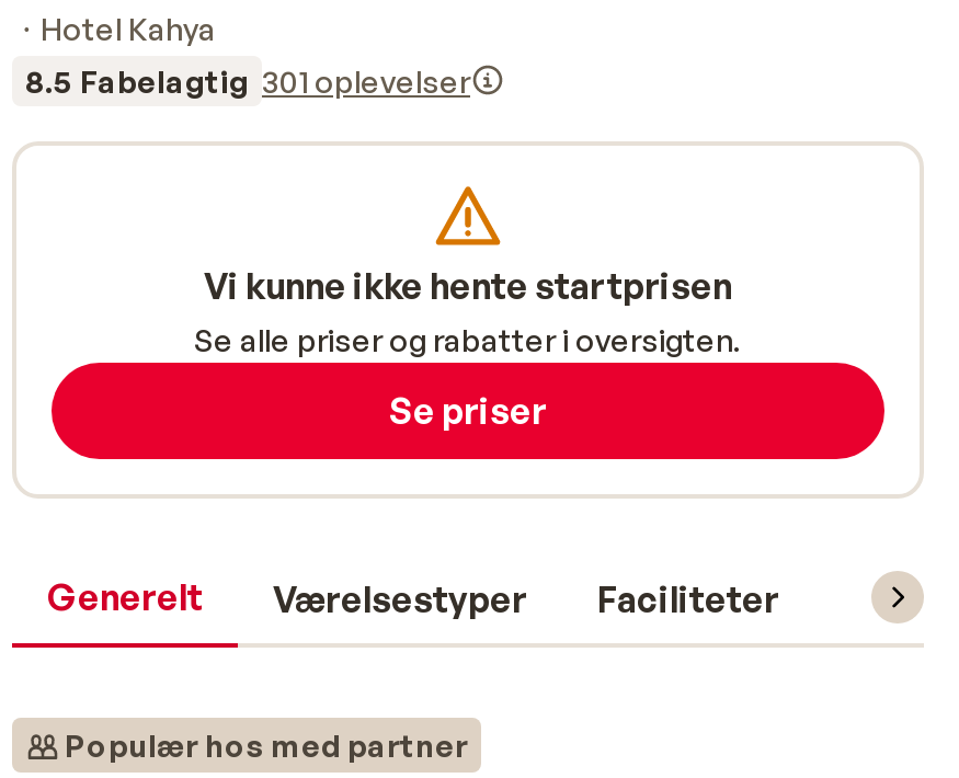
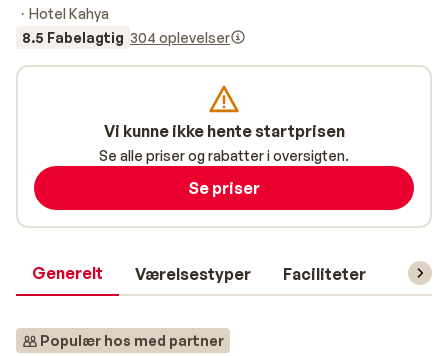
- 8.5 Fabelagtig 301 oplevelser
+ 8.5 Fabelagtig 304 oplevelser
